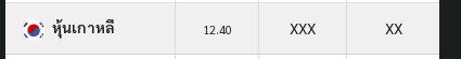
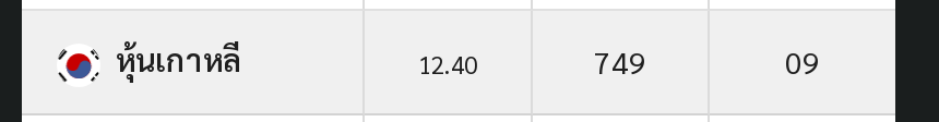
- XXX
- XX
+ 749
+ 09
